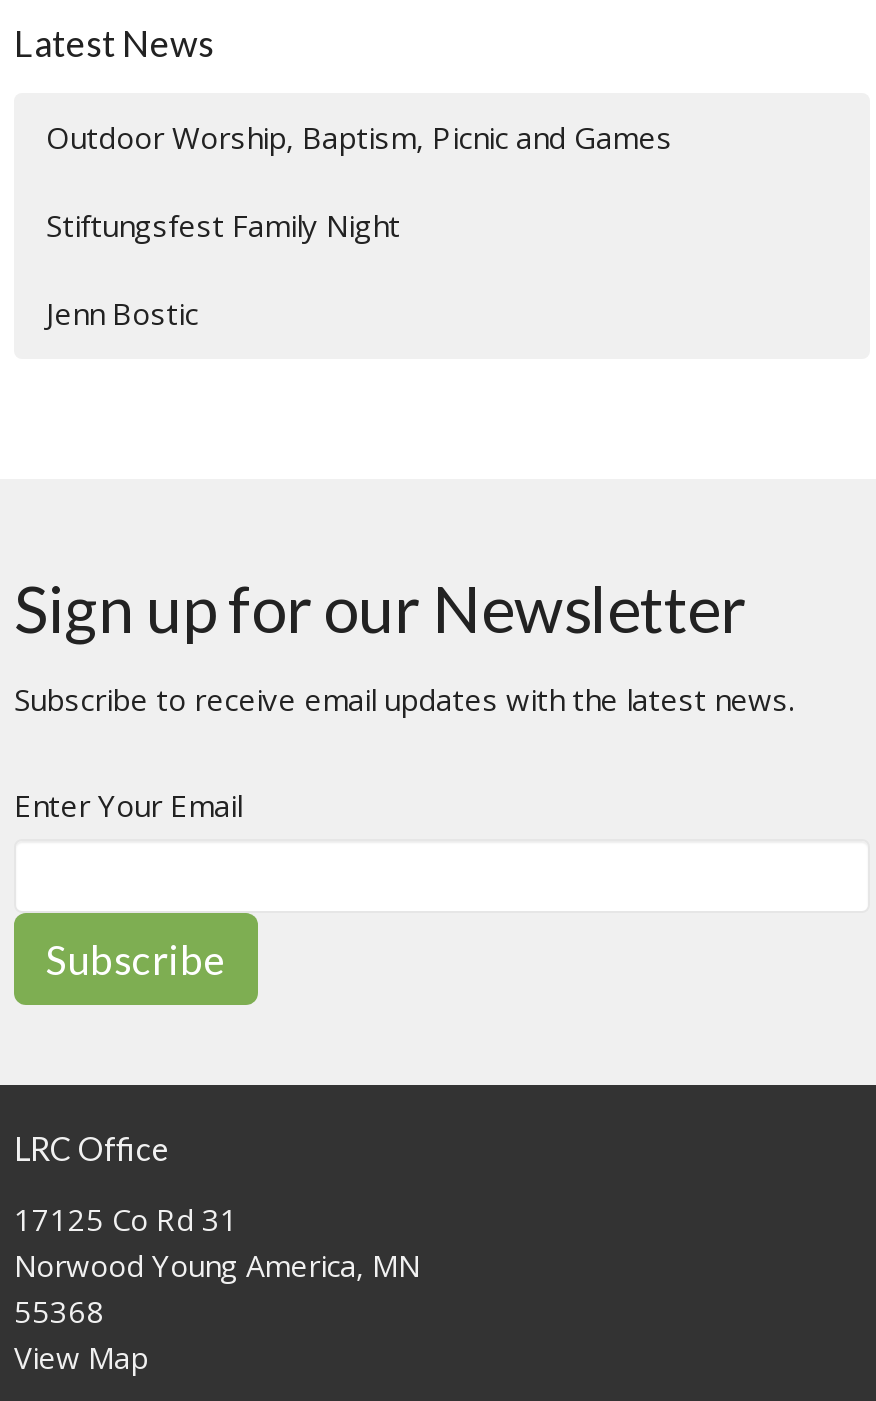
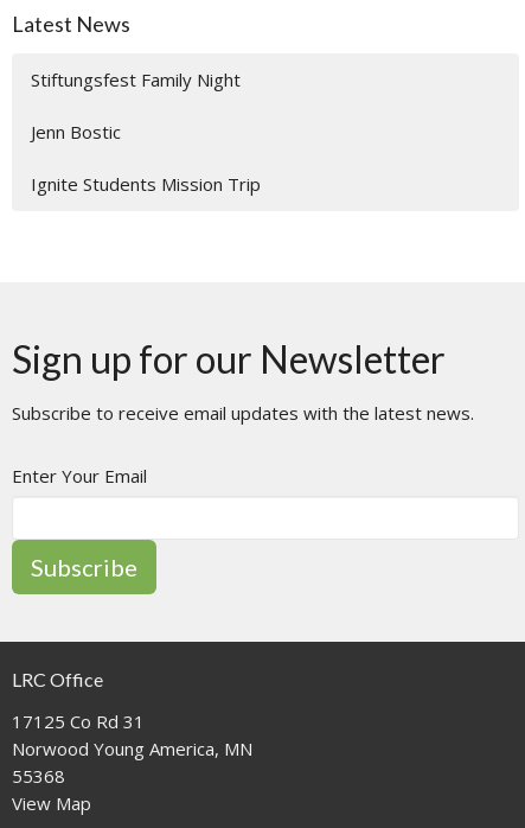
- Outdoor Worship, Baptism, Picnic and Games

moved up: Stiftungsfest Family Night | Jenn Bostic

+ Ignite Students Mission Trip
